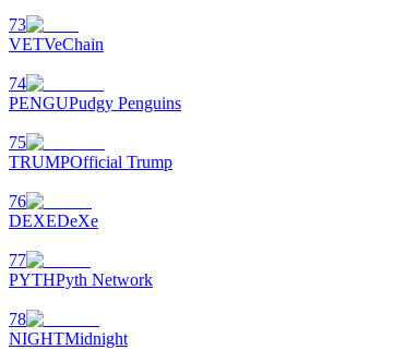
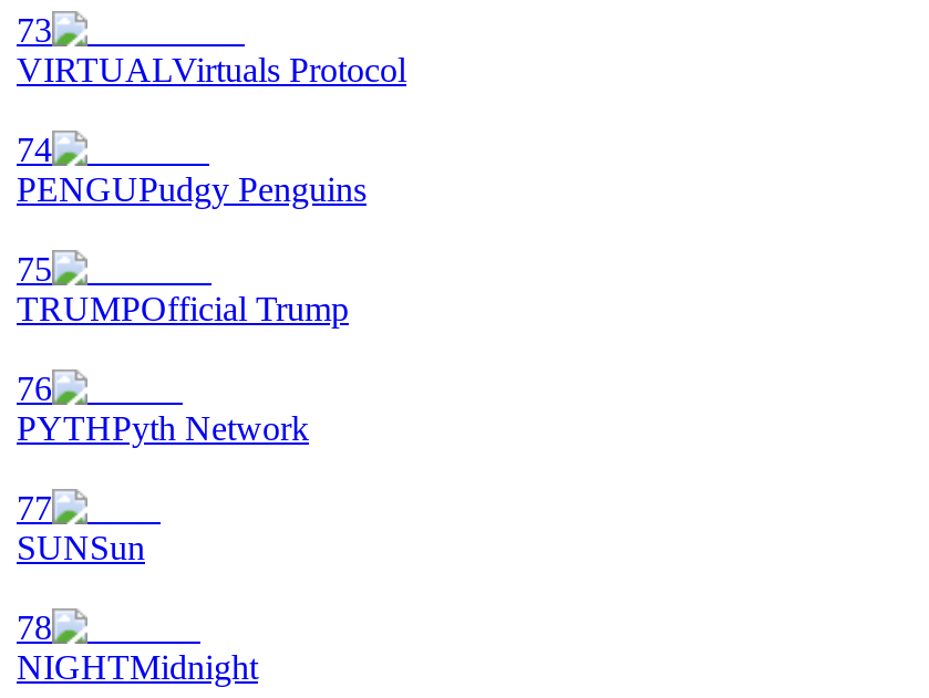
- VETVeChain
+ VIRTUALVirtuals Protocol

- DEXEDeXe

moved up: PYTHPyth Network

+ SUNSun
